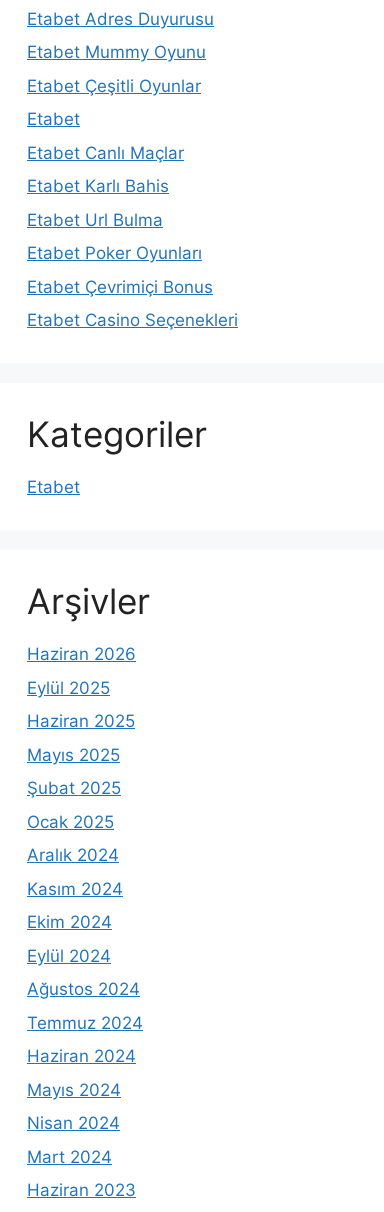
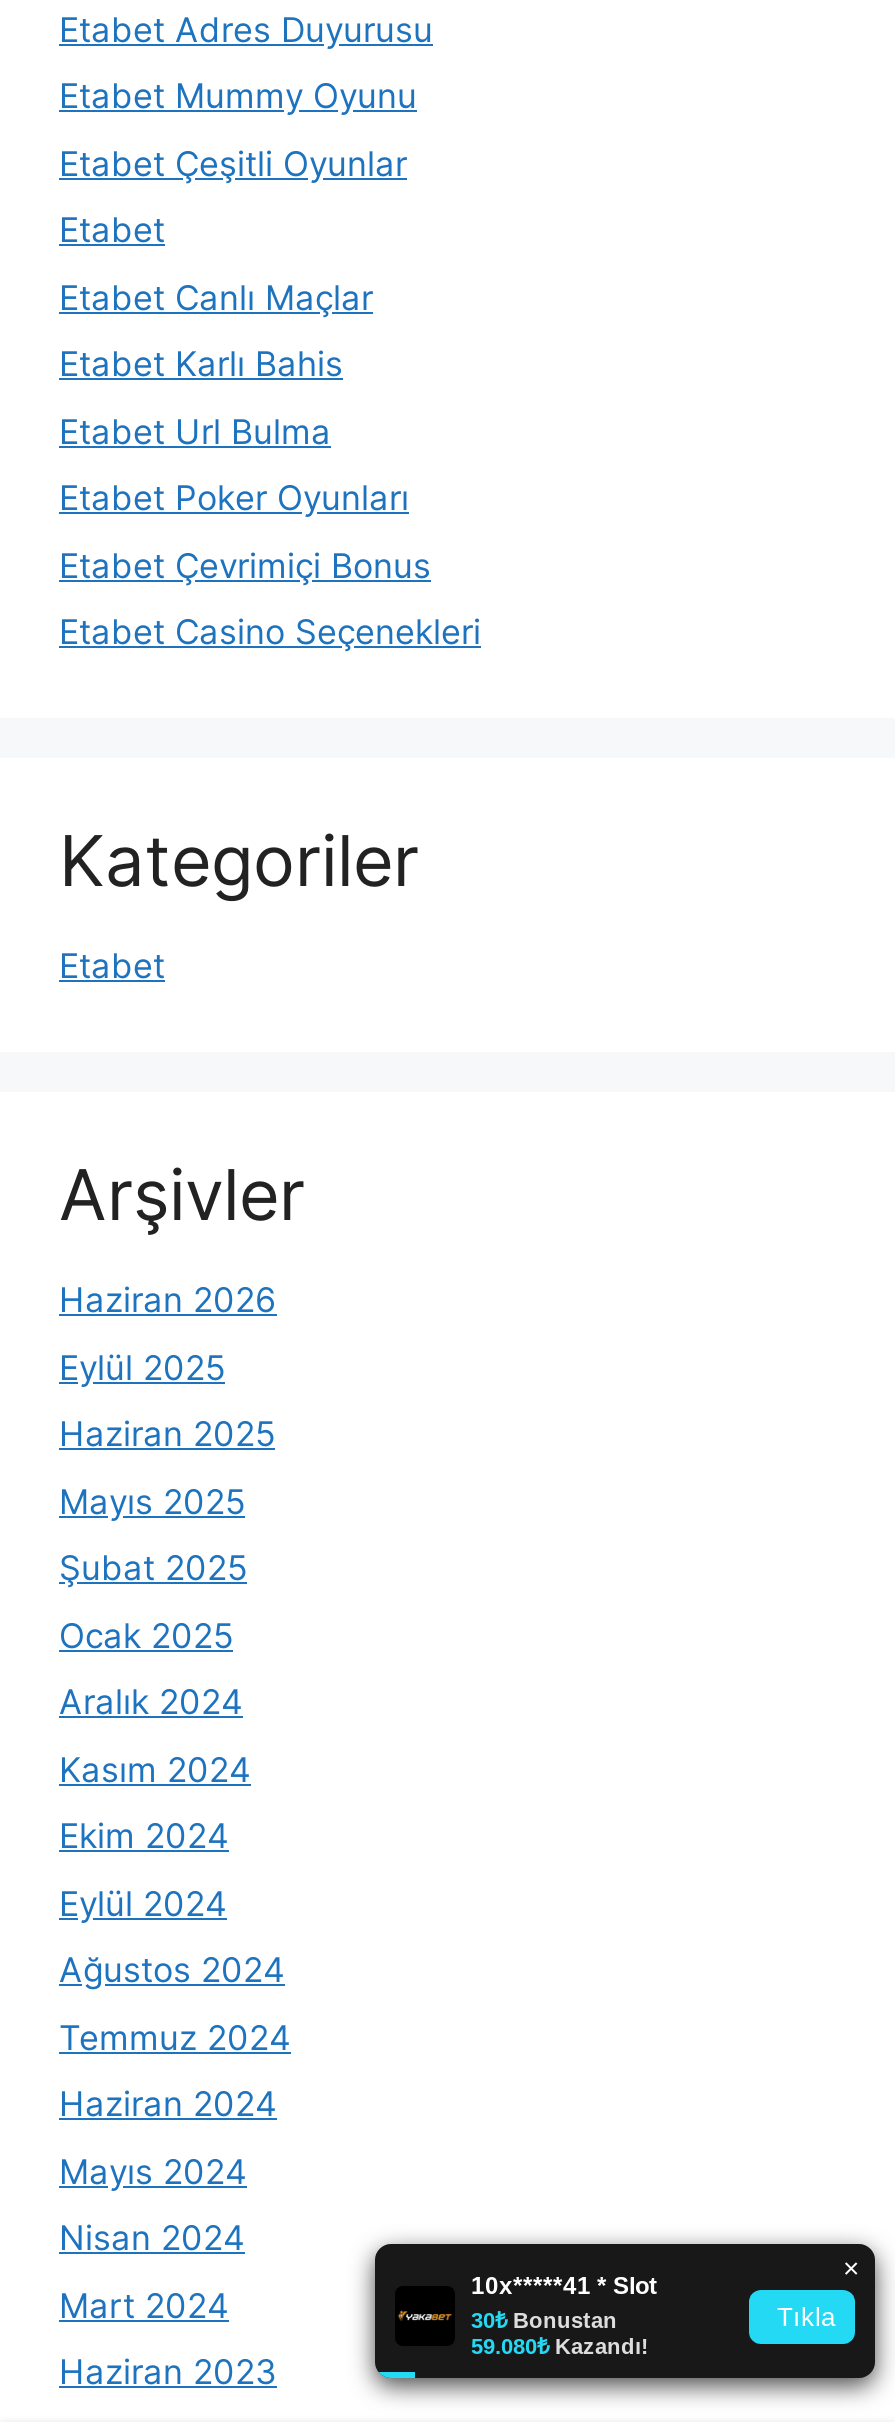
+ [image]
